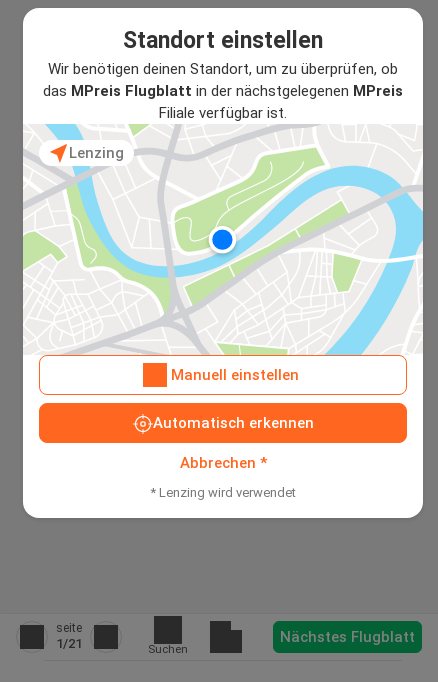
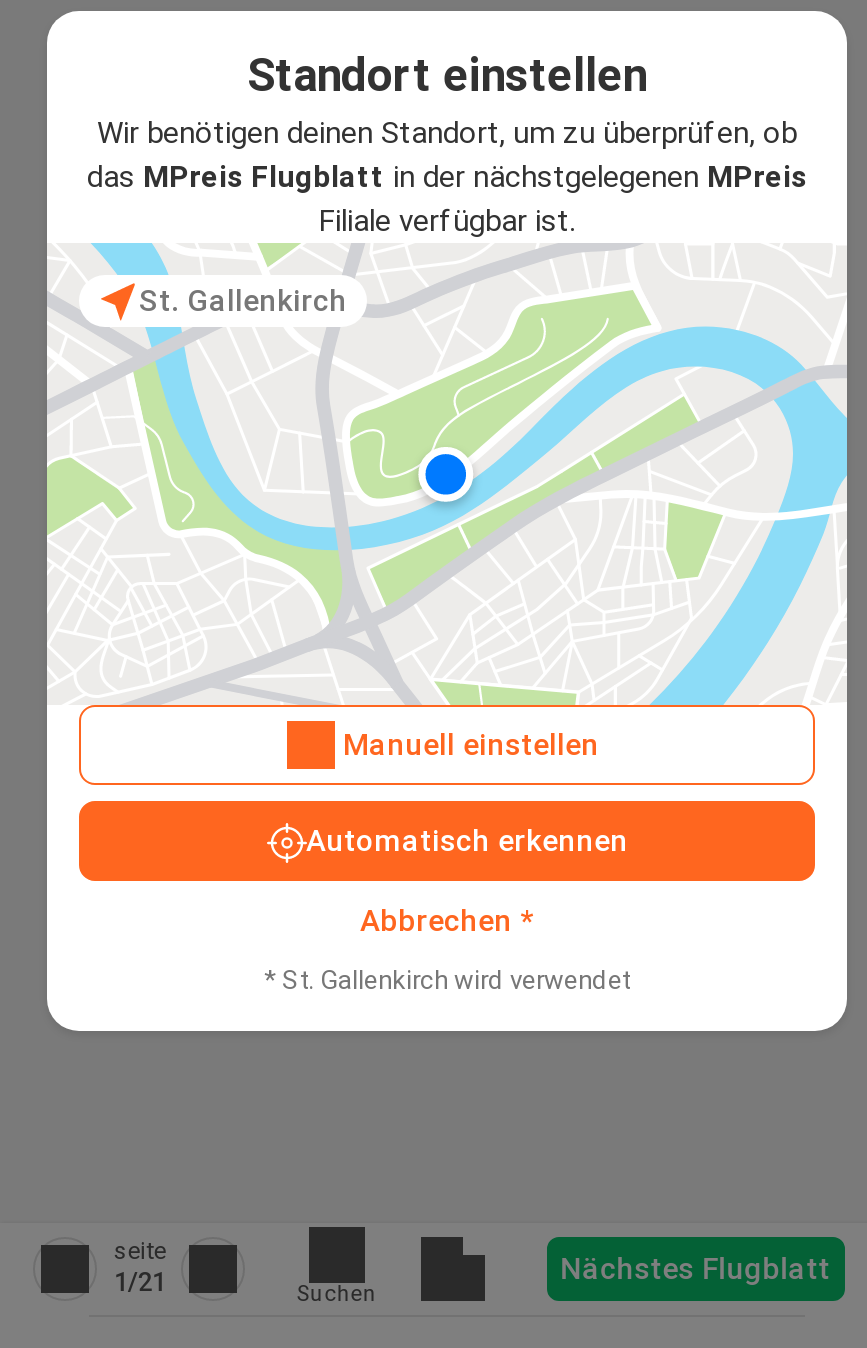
- Lenzing
+ St. Gallenkirch

- * Lenzing wird verwendet
+ * St. Gallenkirch wird verwendet
